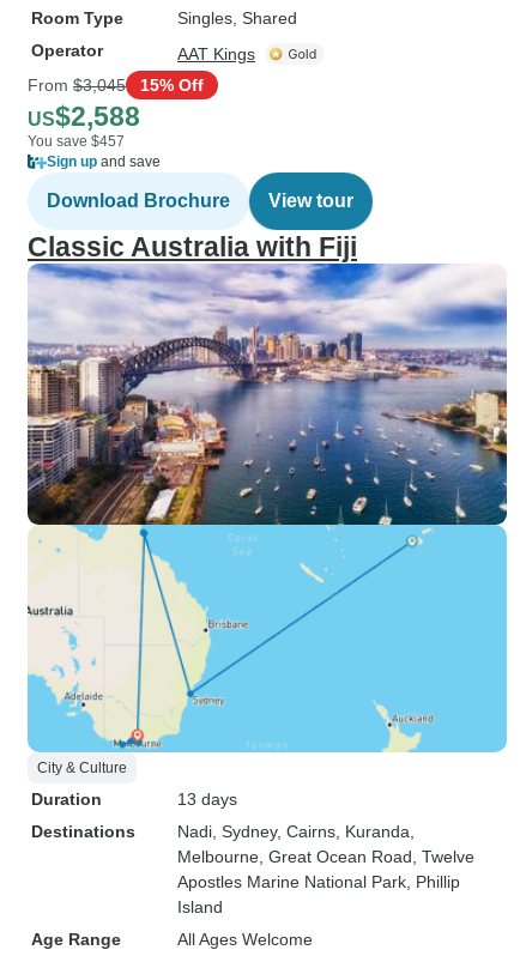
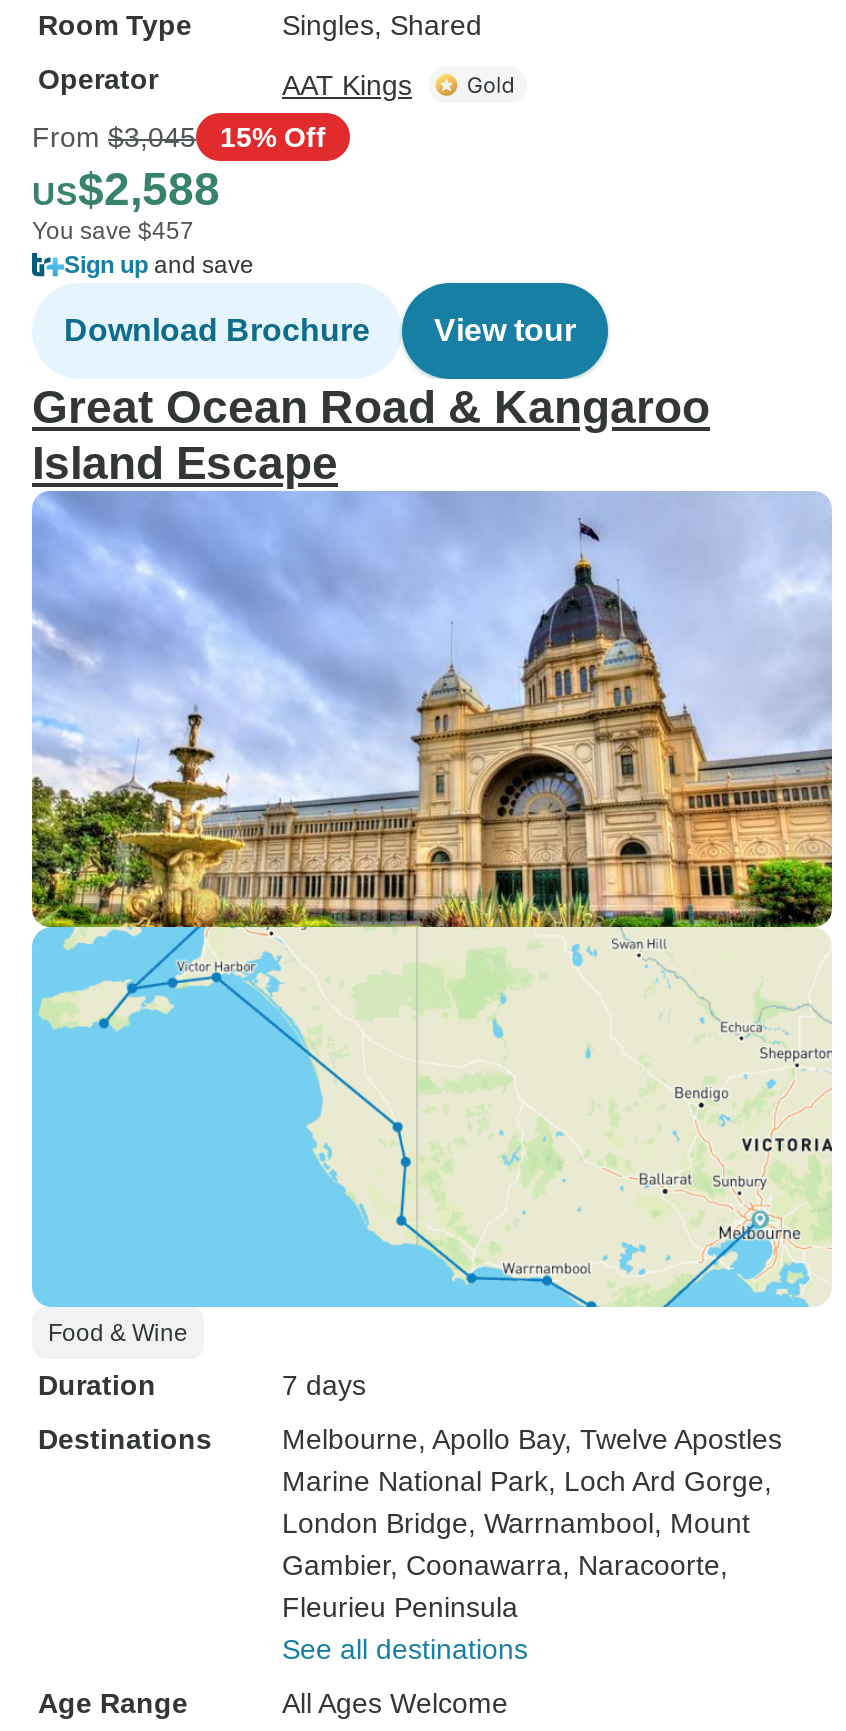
- Classic Australia with Fiji
+ Great Ocean Road & Kangaroo
+ Island Escape

- [image]
- City & Culture
+ [image]
+ Food & Wine

- 13 days
+ 7 days

- Nadi, Sydney, Cairns, Kuranda,
- Melbourne, Great Ocean Road, Twelve
- Apostles Marine National Park, Phillip
- Island
+ Melbourne, Apollo Bay, Twelve Apostles
+ Marine National Park, Loch Ard Gorge,
+ London Bridge, Warrnambool, Mount
+ Gambier, Coonawarra, Naracoorte,
+ Fleurieu Peninsula
+ See all destinations
